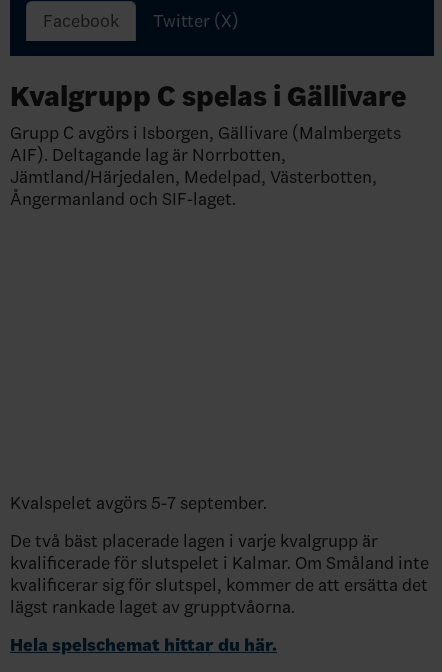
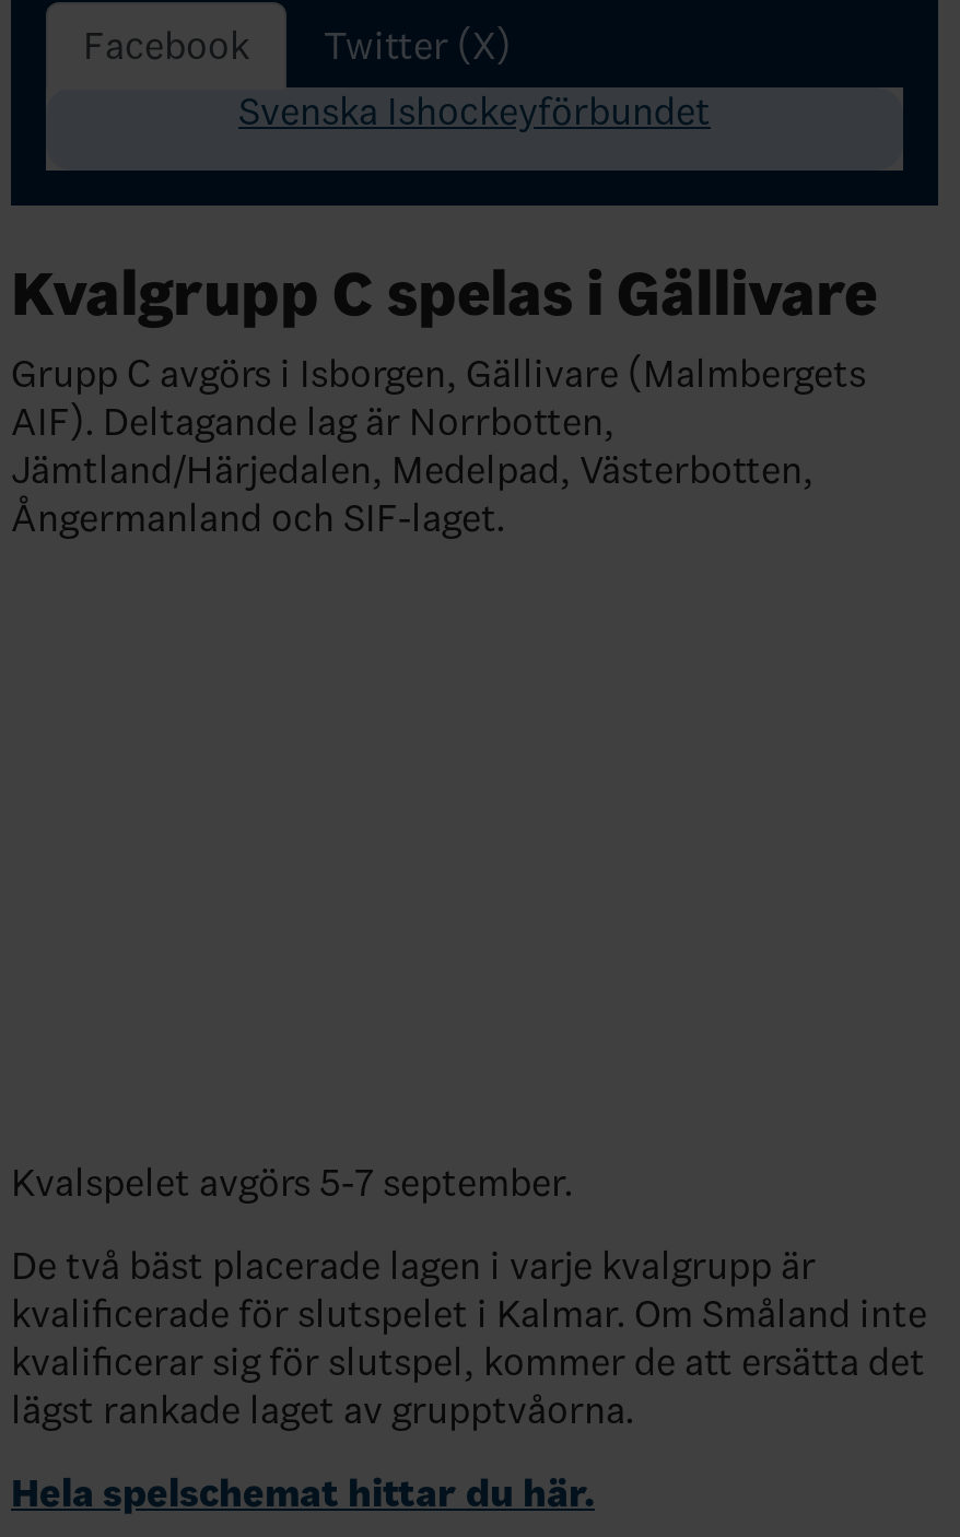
+ Svenska Ishockeyförbundet
